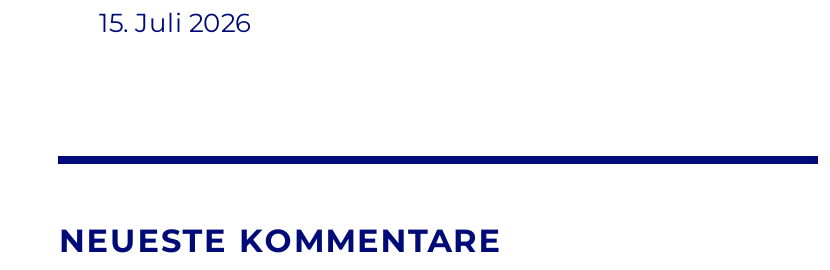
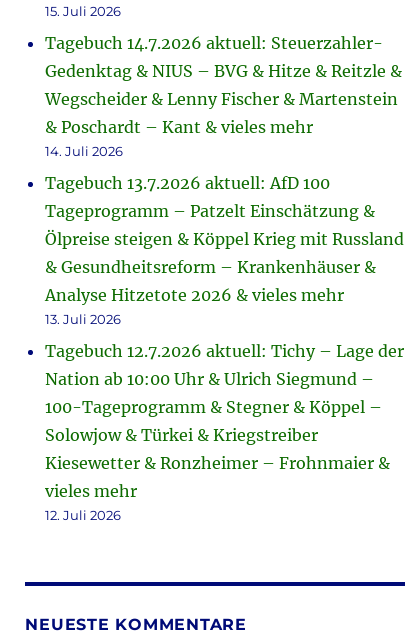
+ Tagebuch 14.7.2026 aktuell: Steuerzahler-
+ Gedenktag & NIUS – BVG & Hitze & Reitzle &
+ Wegscheider & Lenny Fischer & Martenstein
+ & Poschardt – Kant & vieles mehr
+ 14. Juli 2026
+ Tagebuch 13.7.2026 aktuell: AfD 100
+ Tageprogramm – Patzelt Einschätzung &
+ Ölpreise steigen & Köppel Krieg mit Russland
+ & Gesundheitsreform – Krankenhäuser &
+ Analyse Hitzetote 2026 & vieles mehr
+ 13. Juli 2026
+ Tagebuch 12.7.2026 aktuell: Tichy – Lage der
+ Nation ab 10:00 Uhr & Ulrich Siegmund –
+ 100-Tageprogramm & Stegner & Köppel –
+ Solowjow & Türkei & Kriegstreiber
+ Kiesewetter & Ronzheimer – Frohnmaier &
+ vieles mehr
+ 12. Juli 2026
